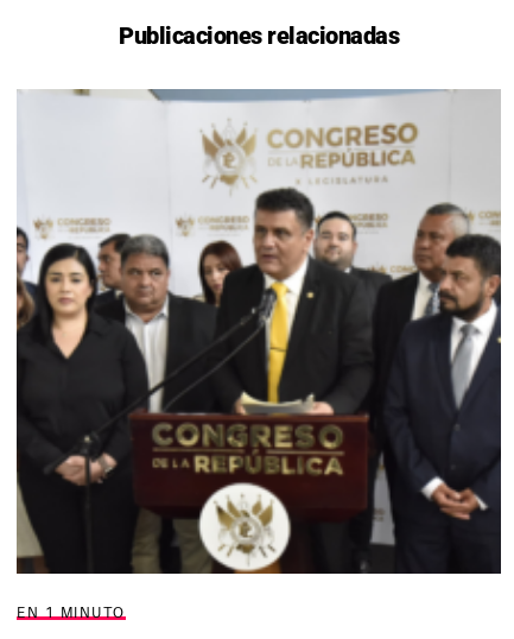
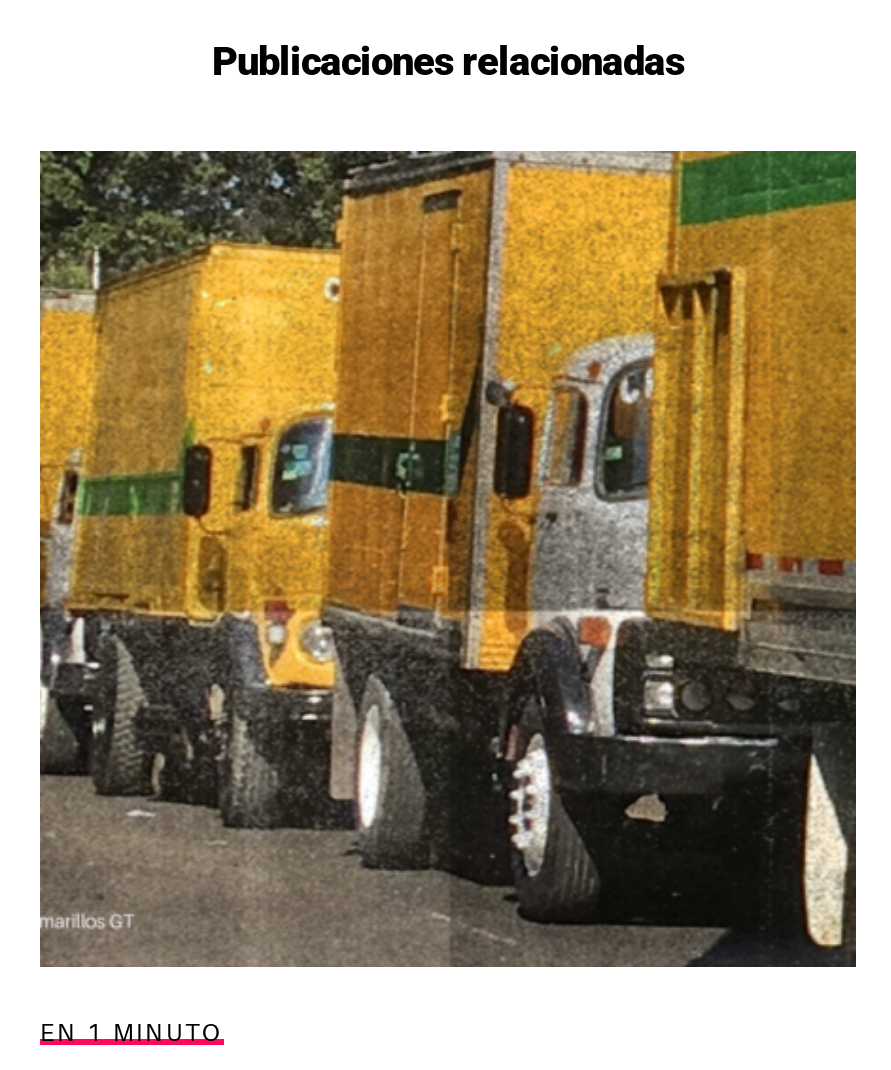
- [image]
+ [image]
